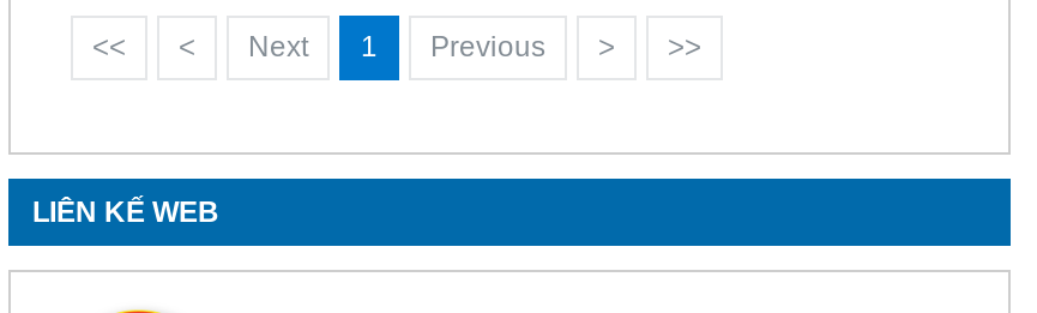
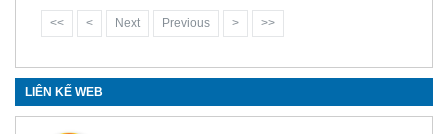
- 1
